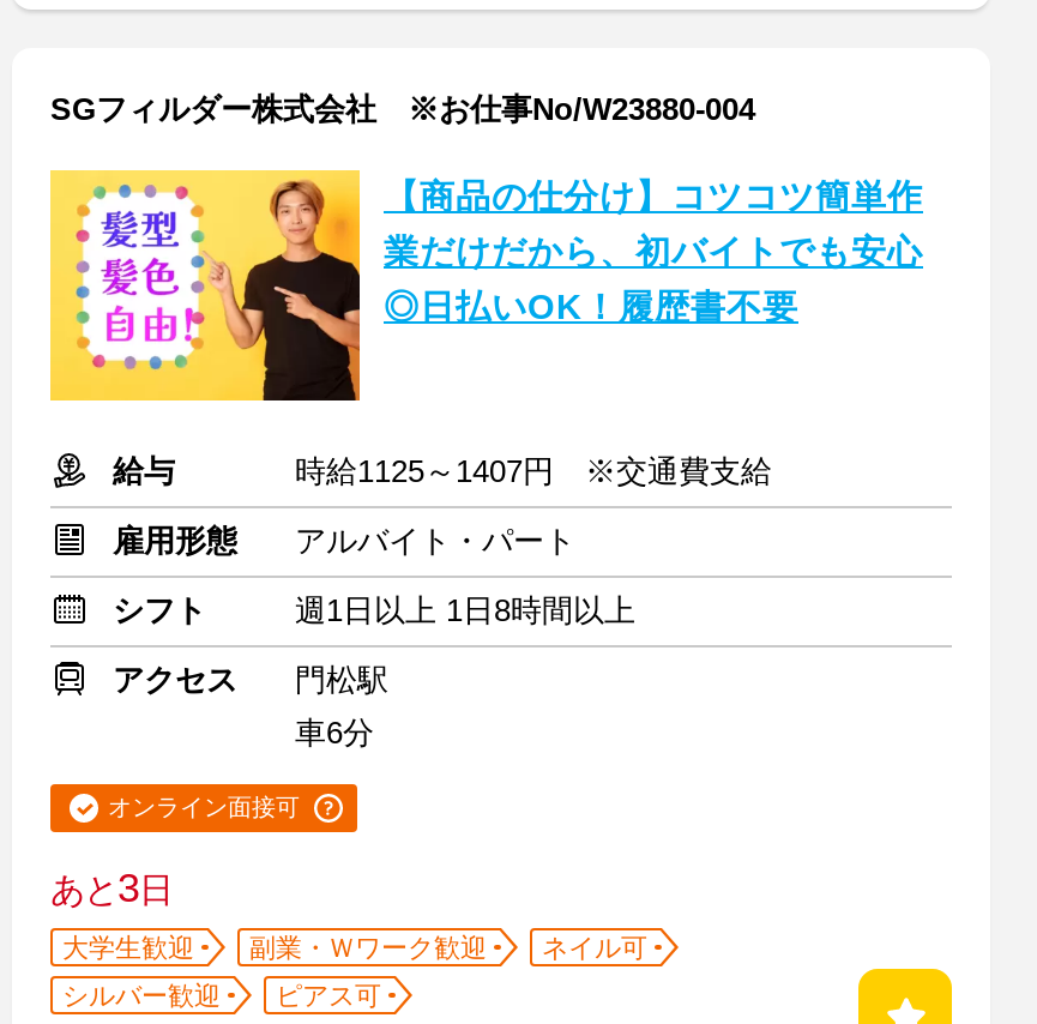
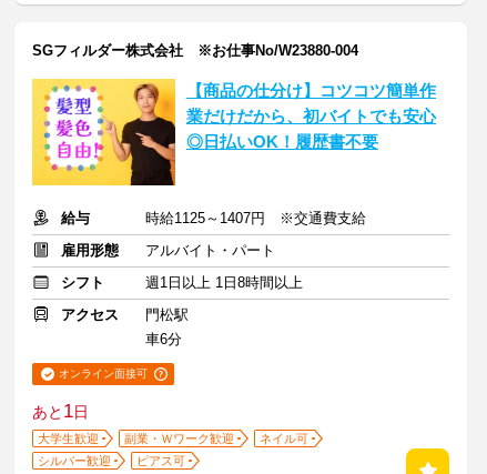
- あと3日
+ あと1日
